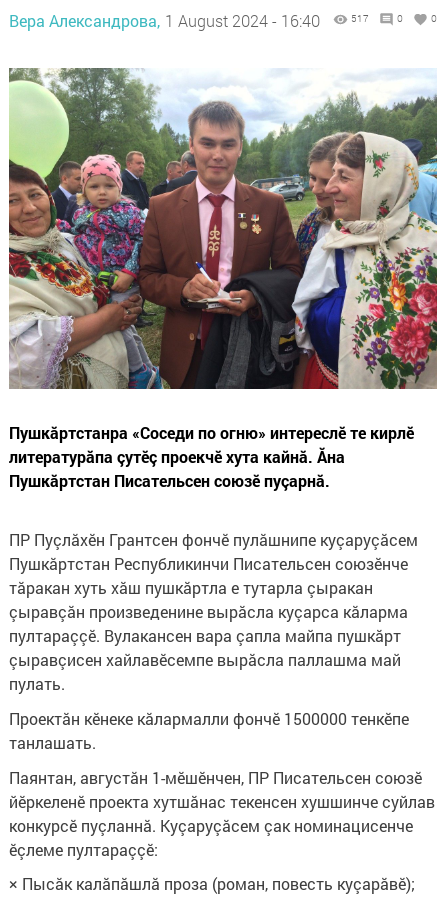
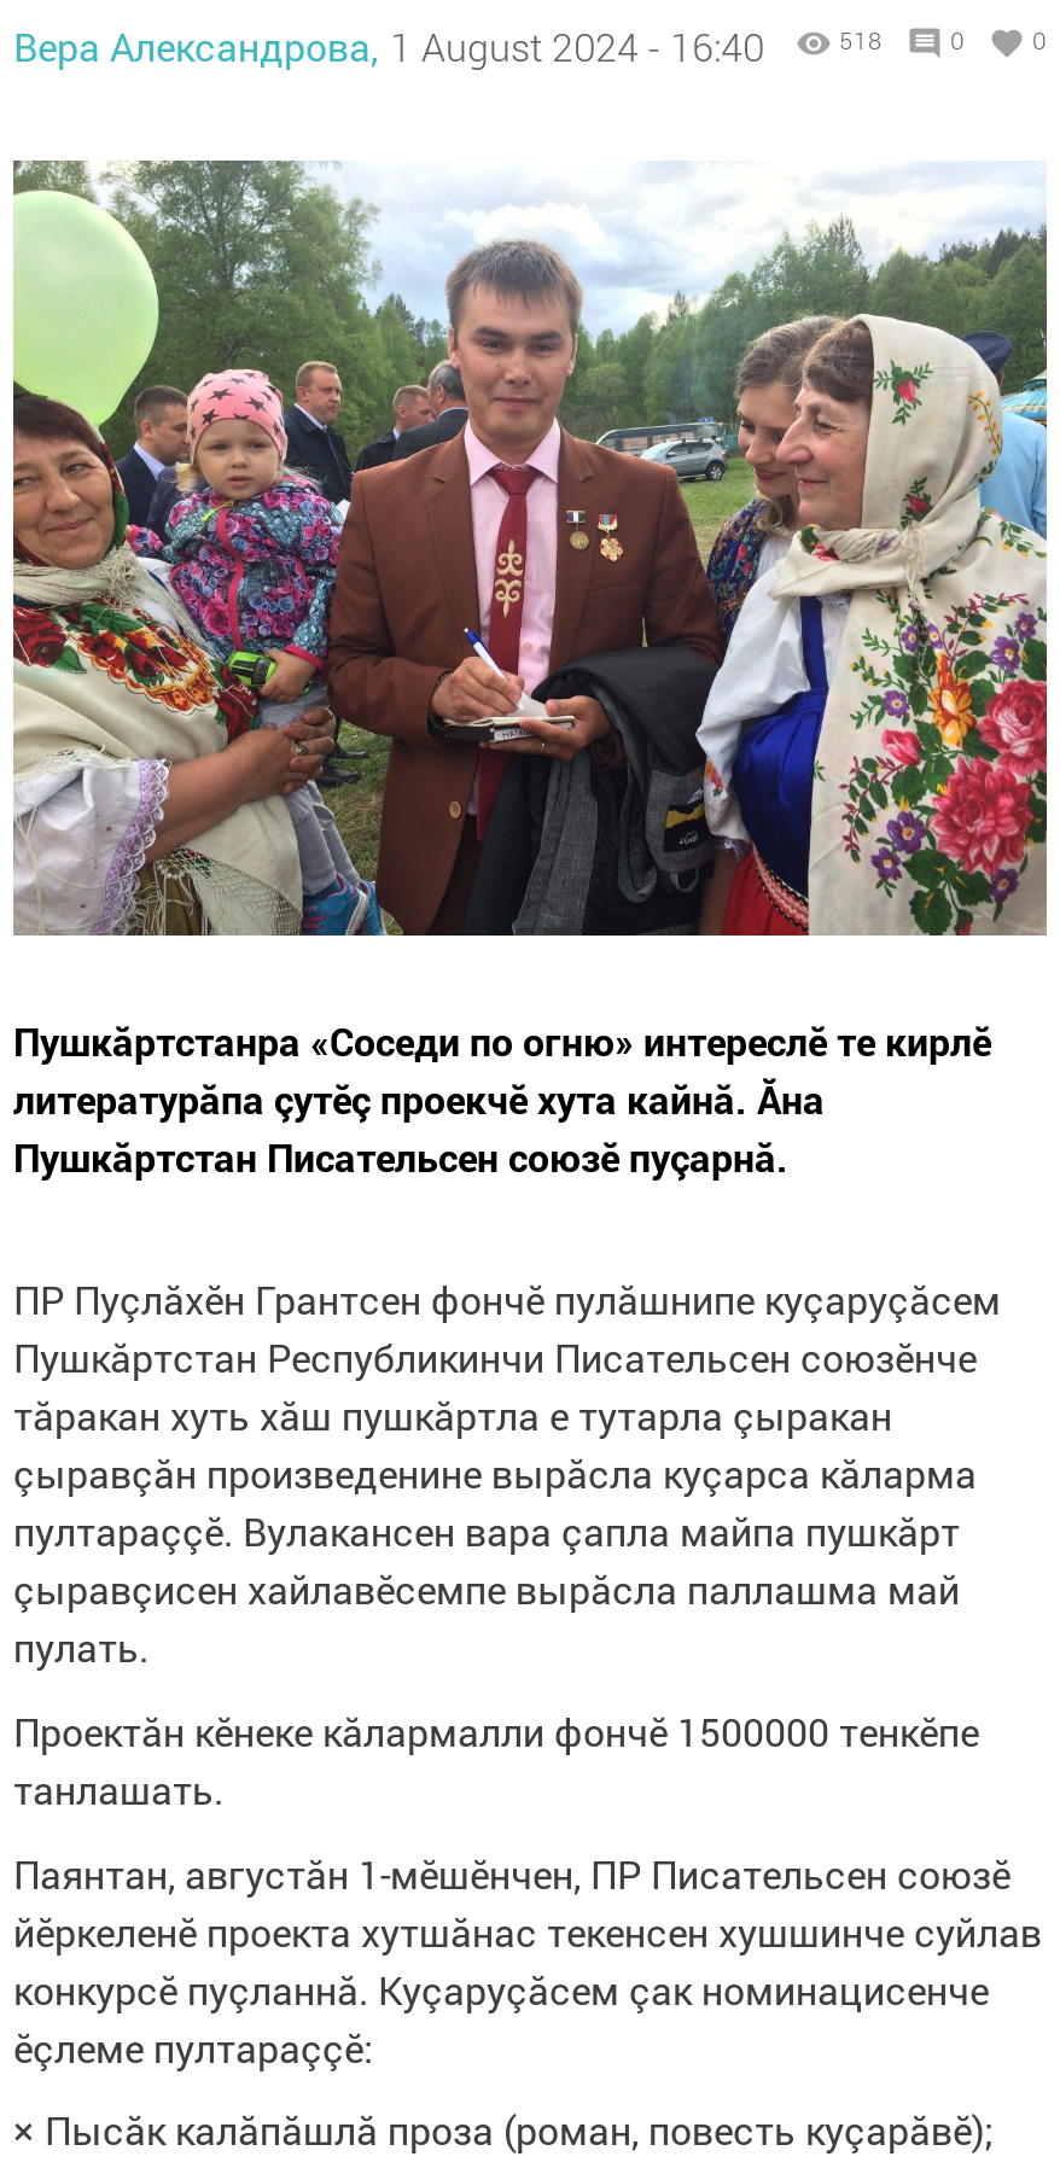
- 517
+ 518
